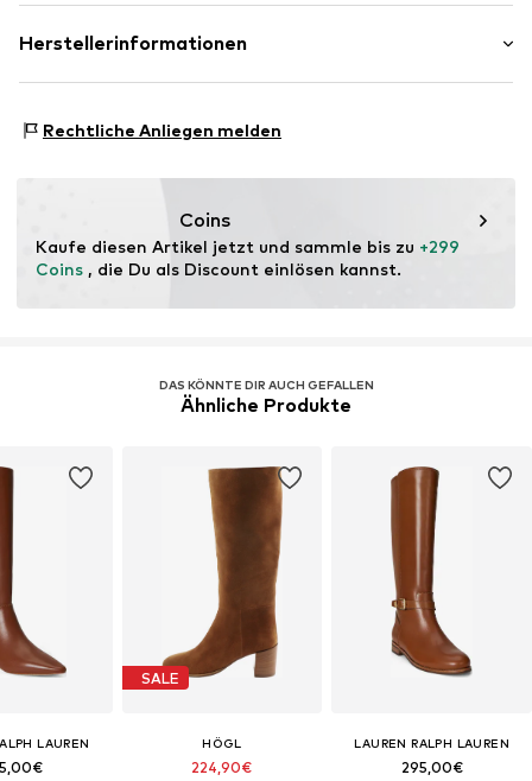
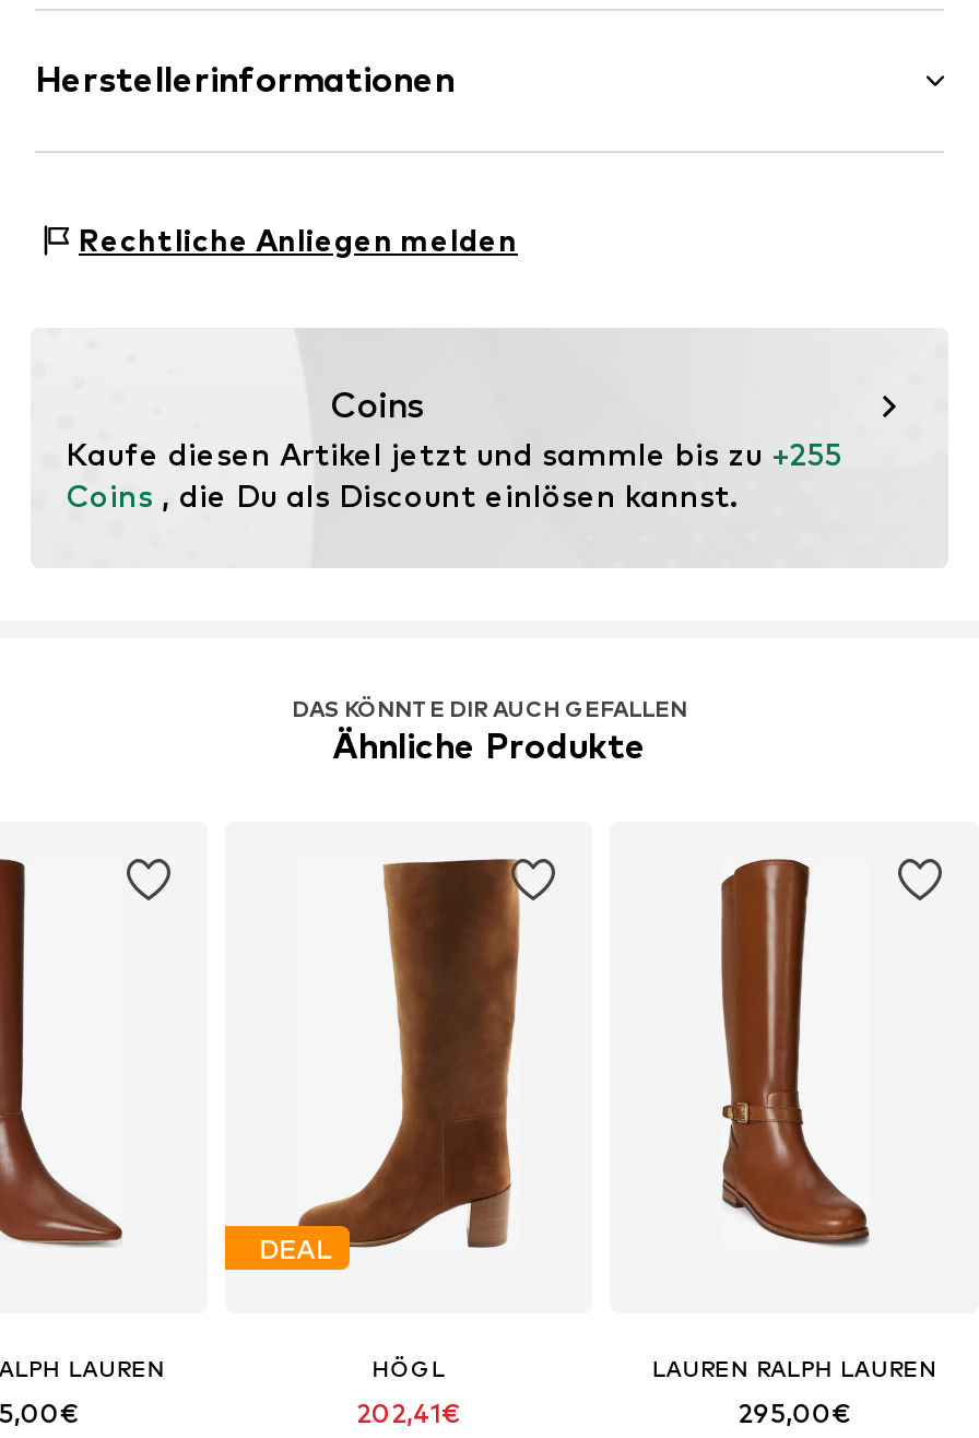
- Kaufe diesen Artikel jetzt und sammle bis zu +299
+ Kaufe diesen Artikel jetzt und sammle bis zu +255

- SALE
+ DEAL

- 224,90€
+ 202,41€
